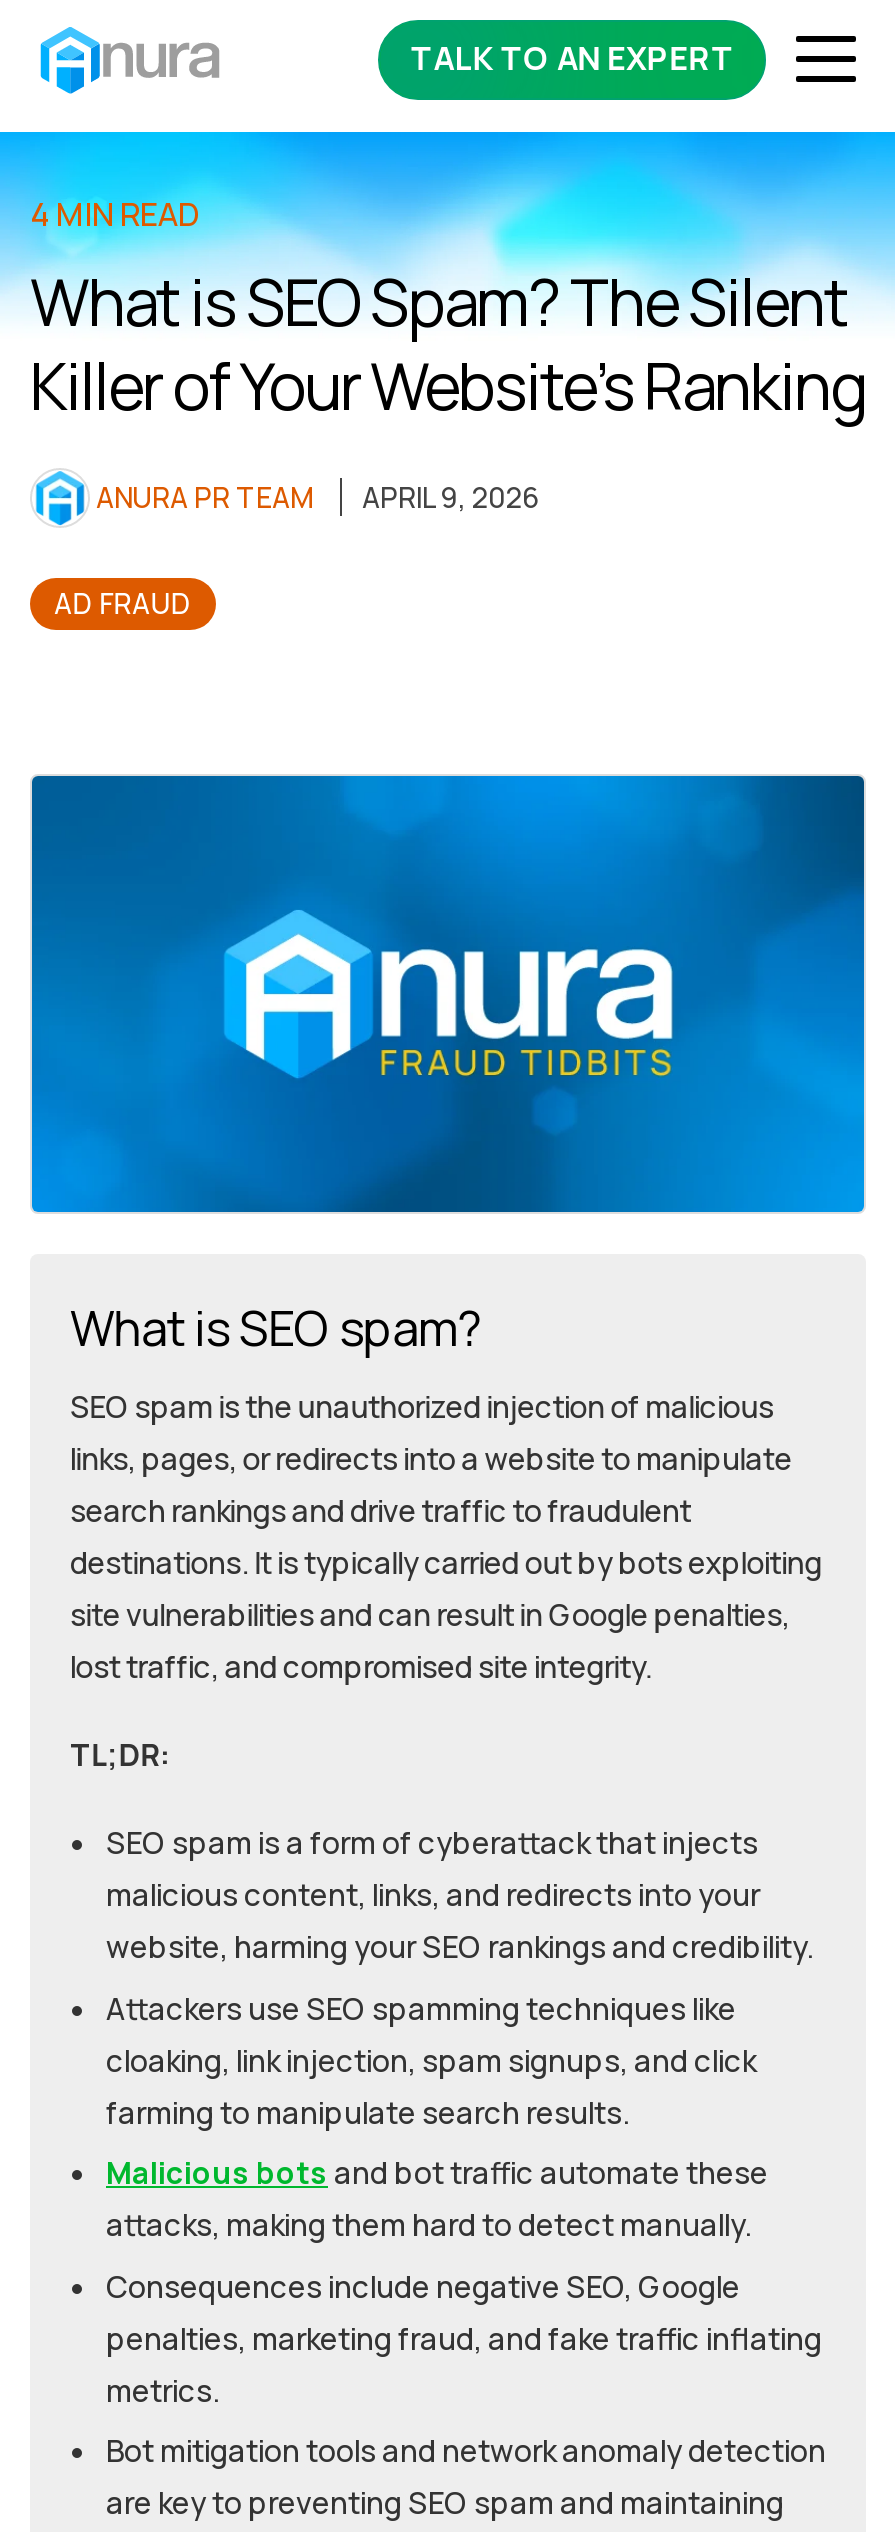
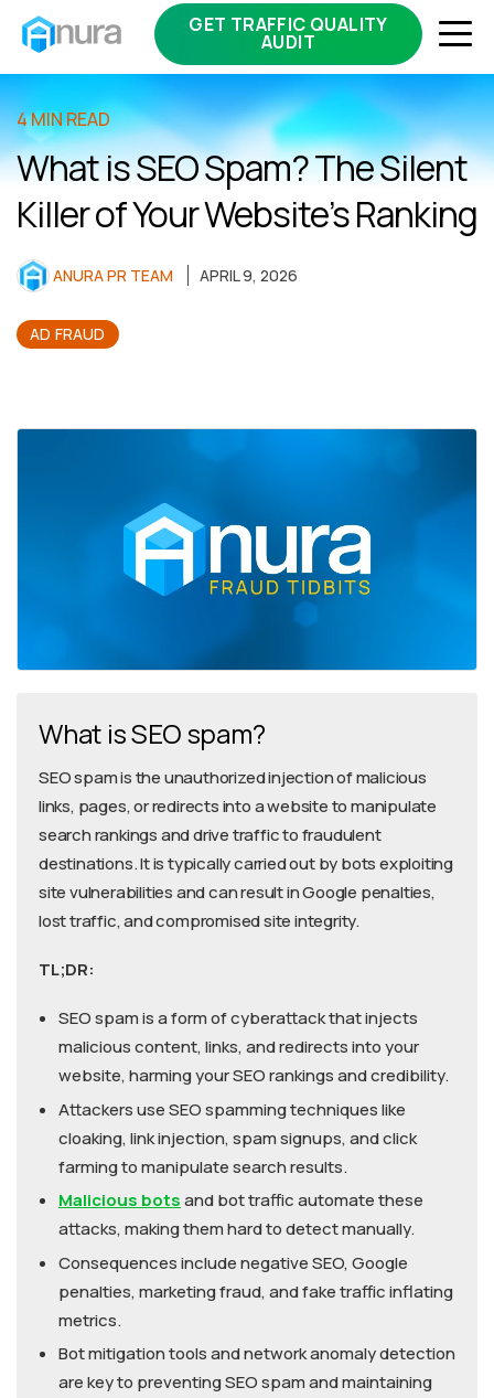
- TALK TO AN EXPERT
+ GET TRAFFIC QUALITY
+ AUDIT
